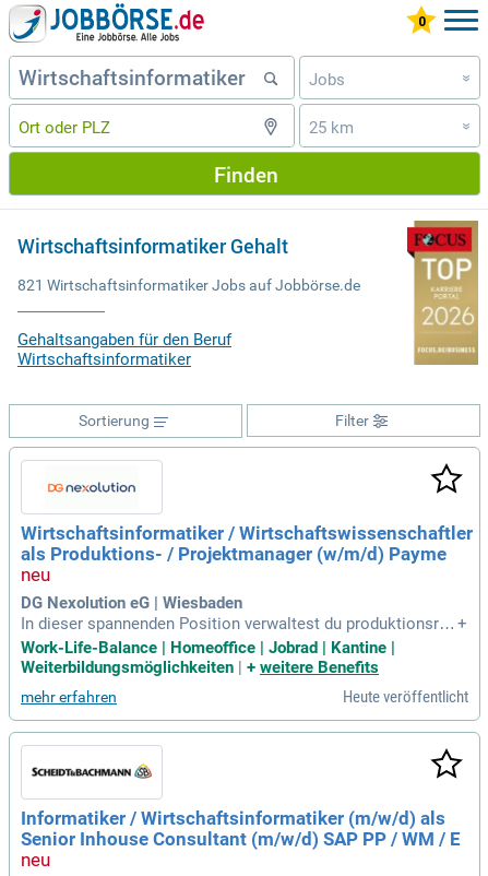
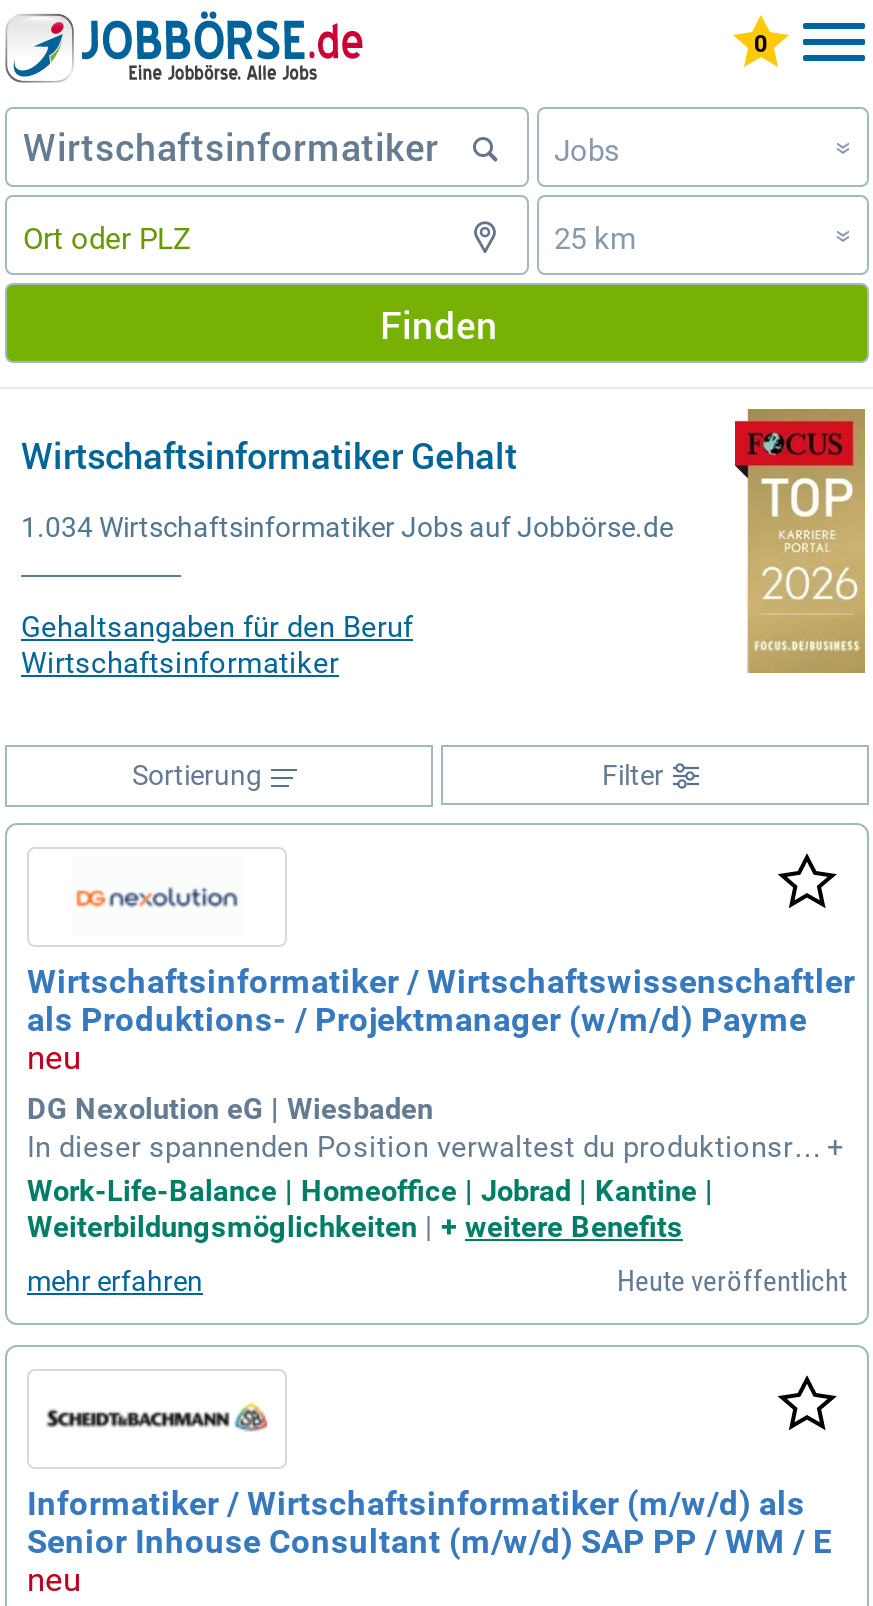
- 821 Wirtschaftsinformatiker Jobs auf Jobbörse.de
+ 1.034 Wirtschaftsinformatiker Jobs auf Jobbörse.de
